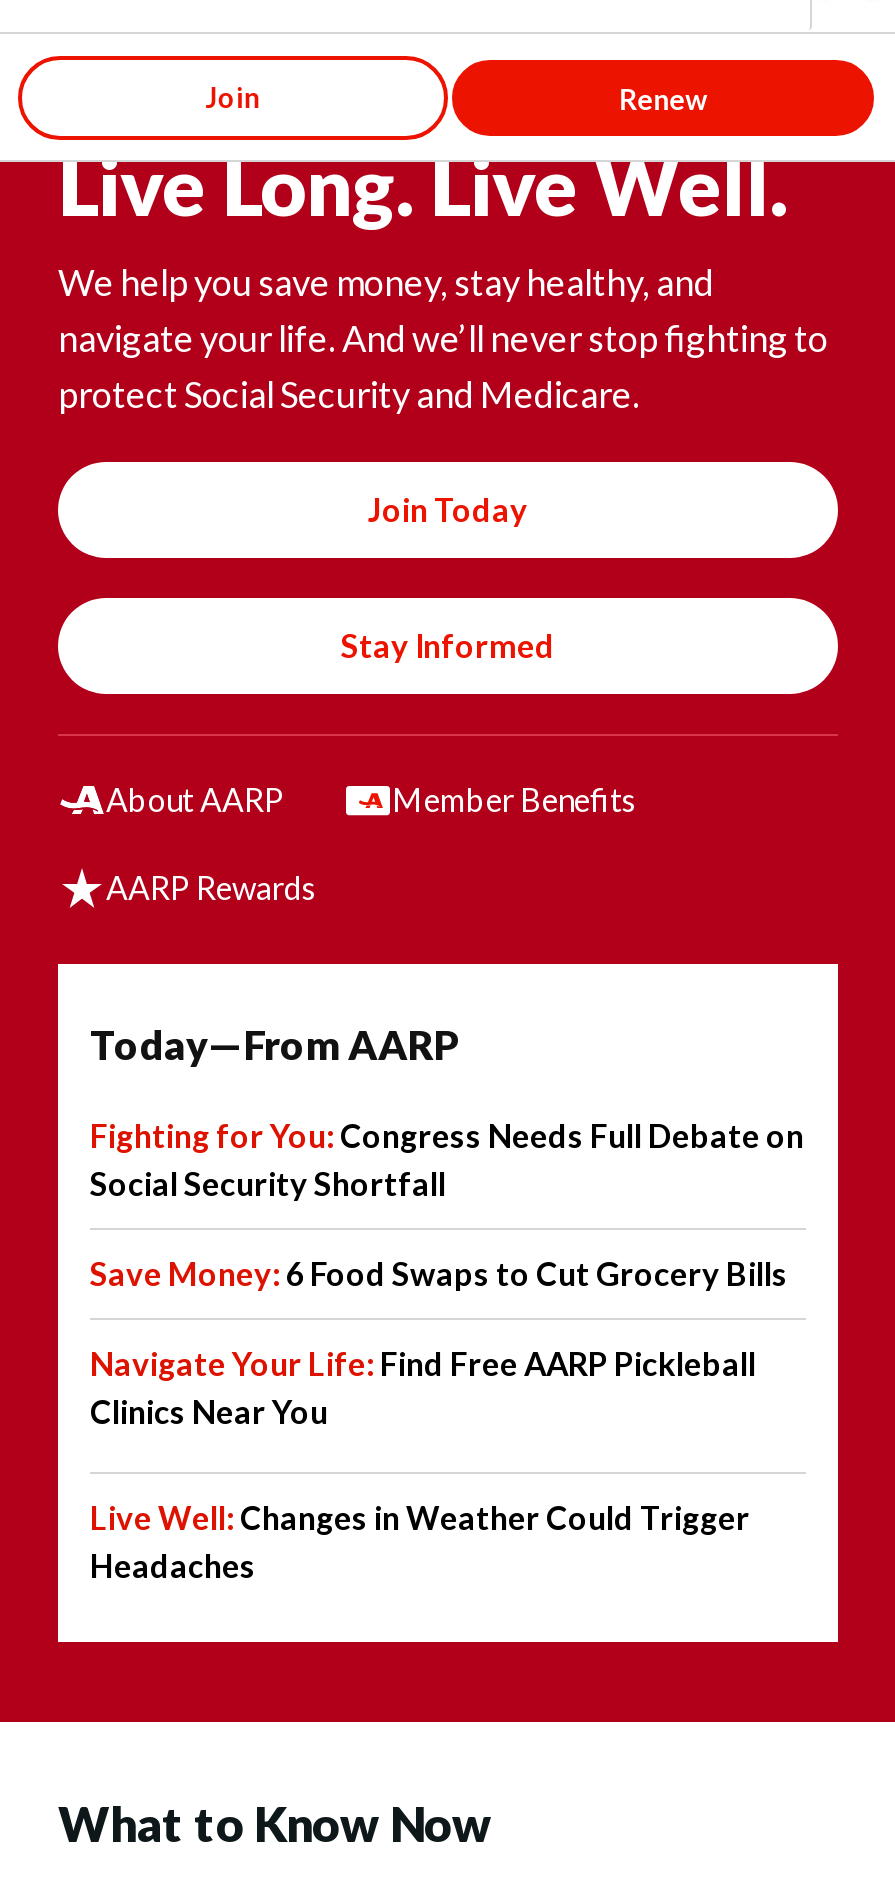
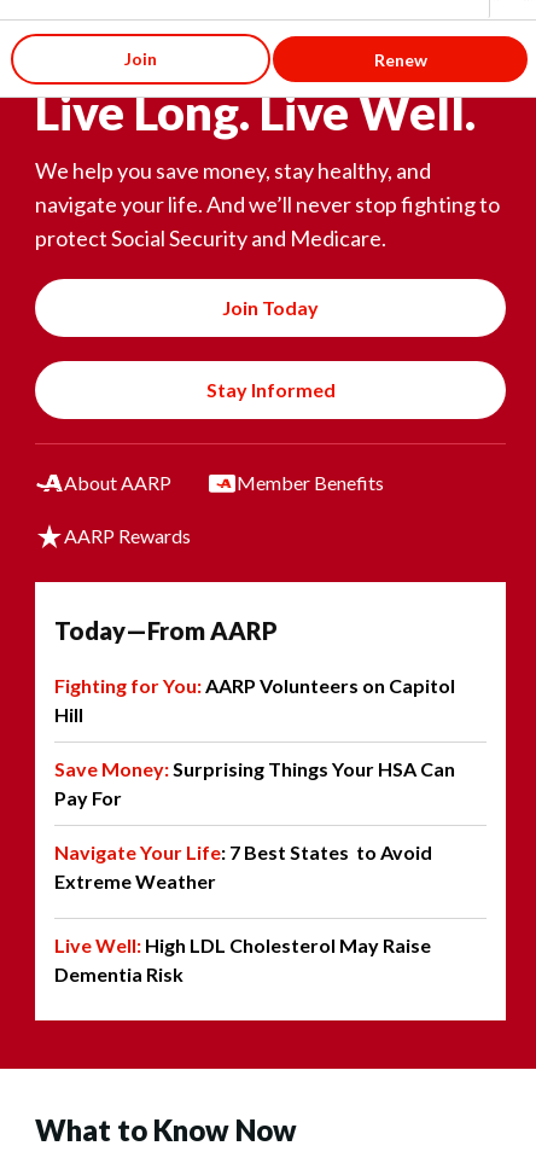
- Fighting for You: Congress Needs Full Debate on
- Social Security Shortfall
+ Fighting for You: AARP Volunteers on Capitol
+ Hill

- Save Money: 6 Food Swaps to Cut Grocery Bills
+ Save Money: Surprising Things Your HSA Can
+ Pay For

- Navigate Your Life: Find Free AARP Pickleball
- Clinics Near You
+ Navigate Your Life: 7 Best States to Avoid
+ Extreme Weather

- Live Well: Changes in Weather Could Trigger
- Headaches
+ Live Well: High LDL Cholesterol May Raise
+ Dementia Risk
